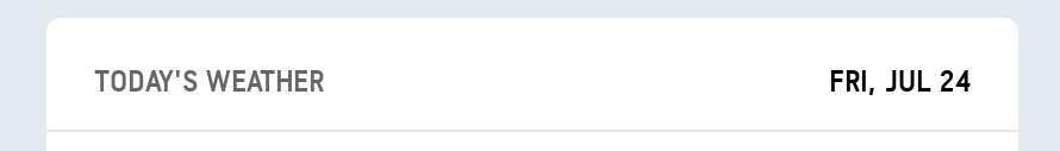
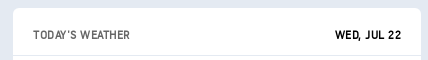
- FRI, JUL 24
+ WED, JUL 22
